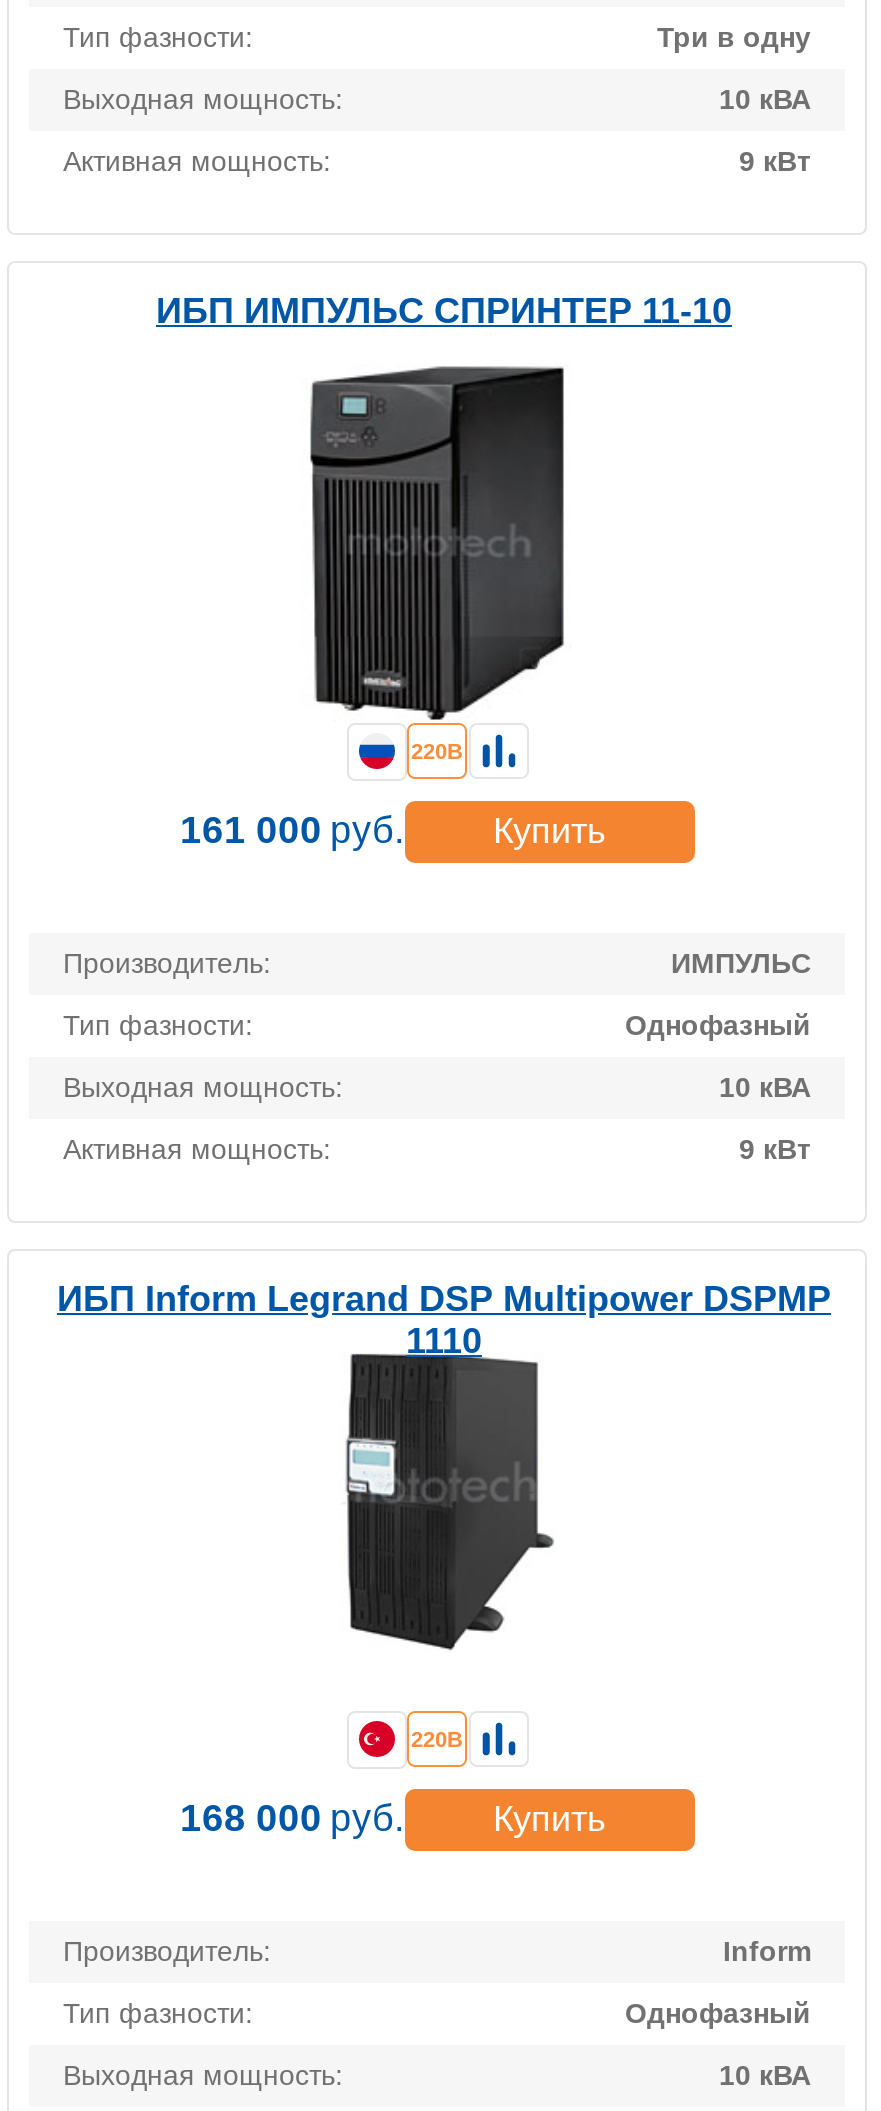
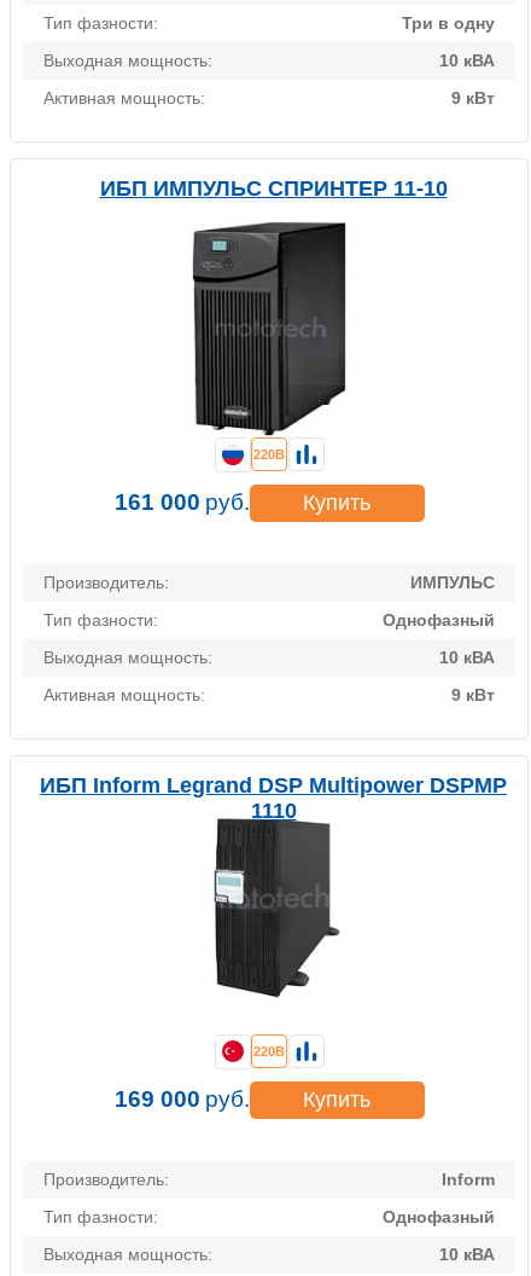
- 168 000 руб.
+ 169 000 руб.
